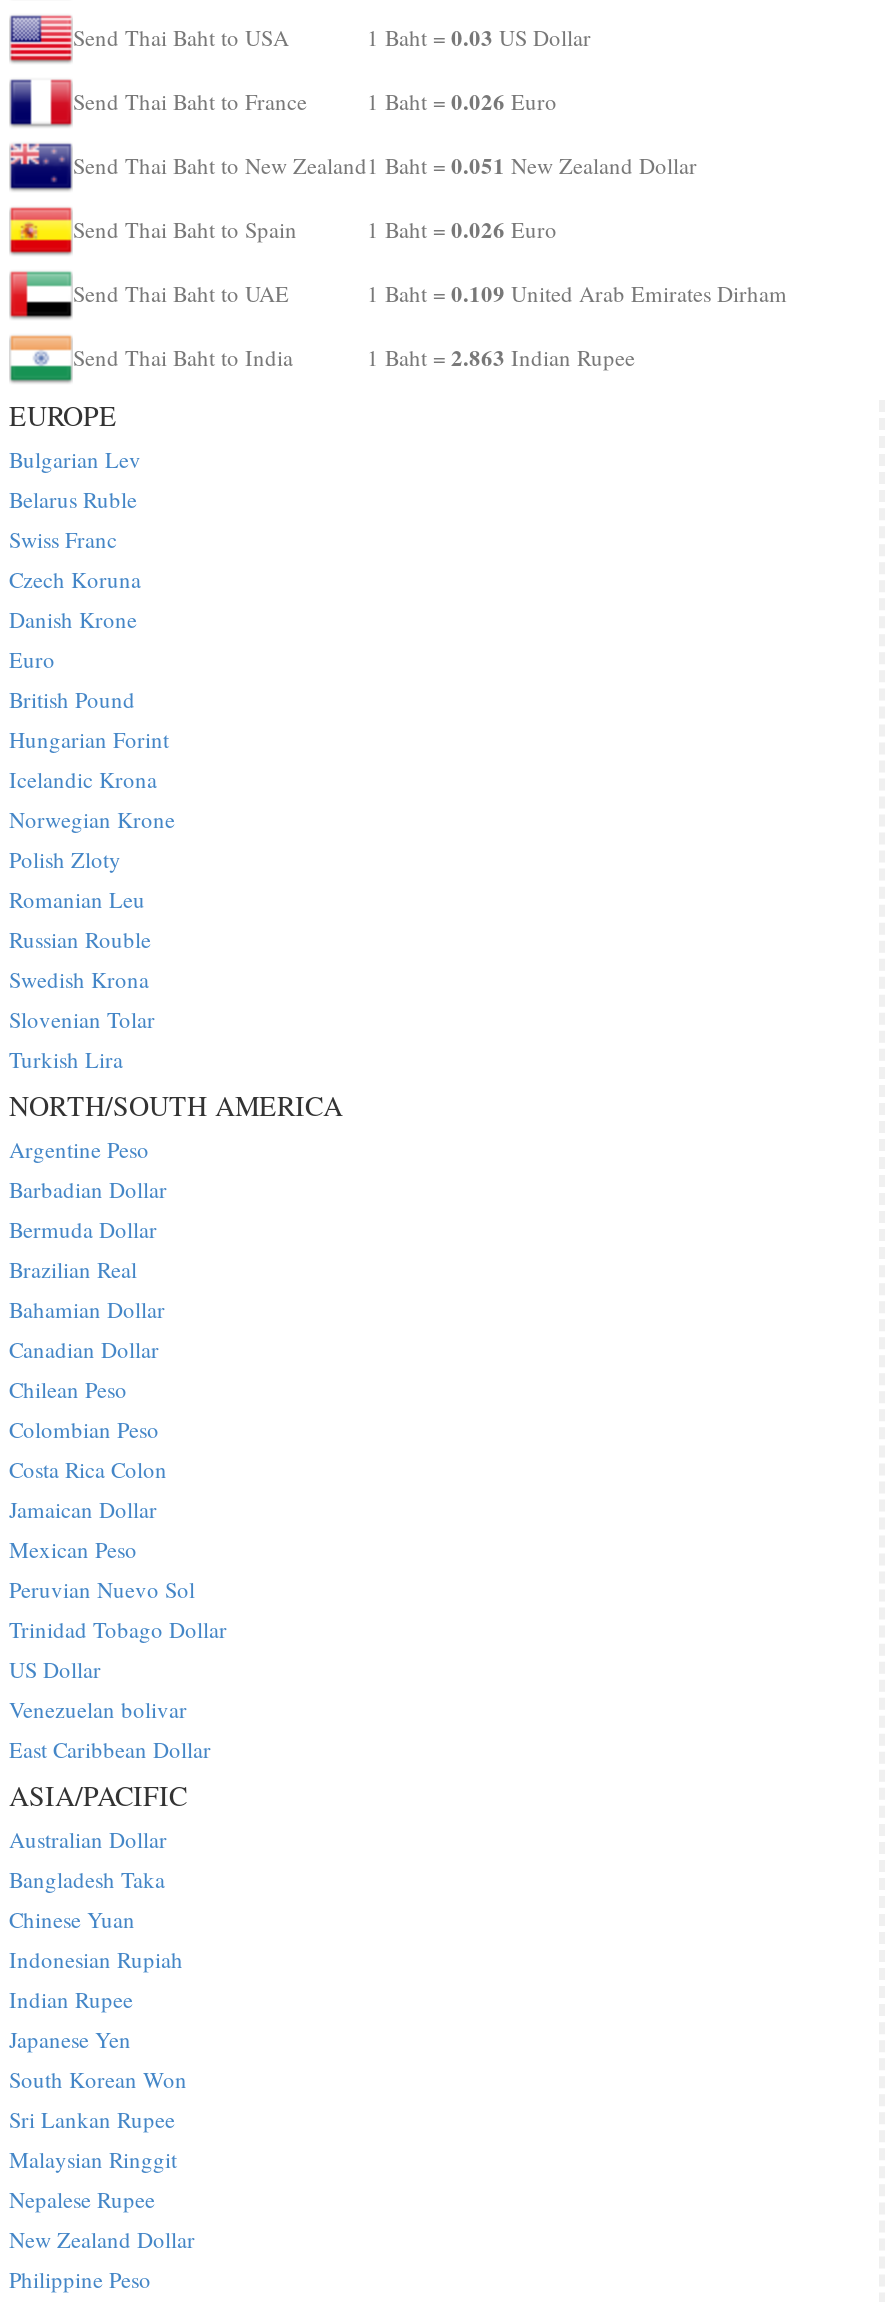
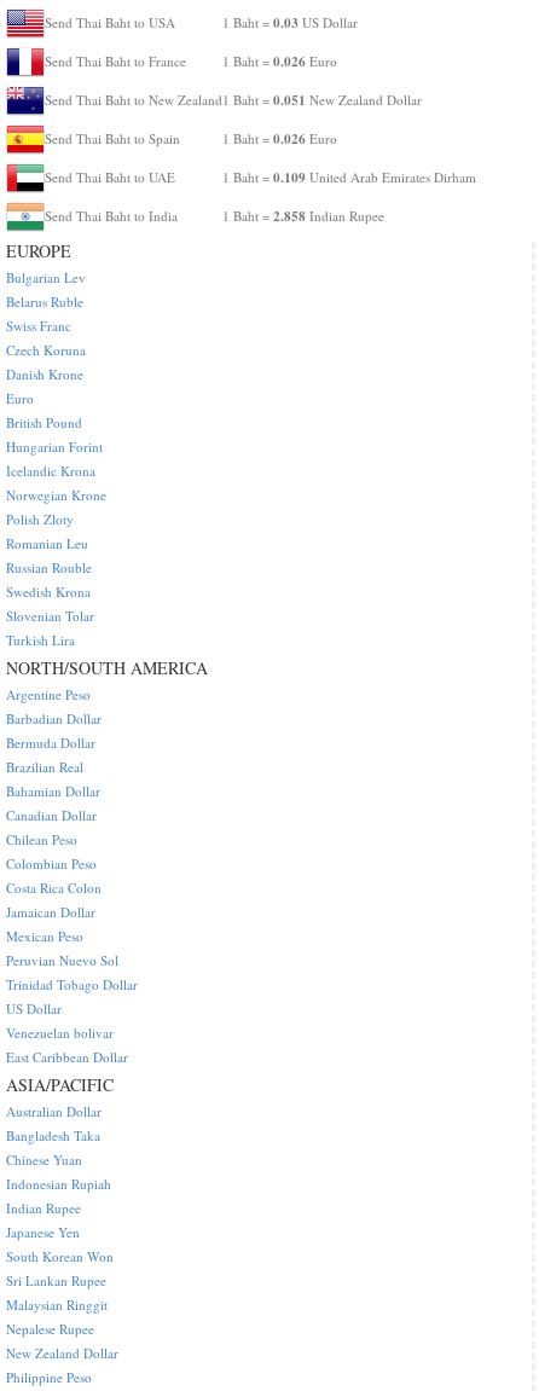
- 1 Baht = 2.863 Indian Rupee
+ 1 Baht = 2.858 Indian Rupee
